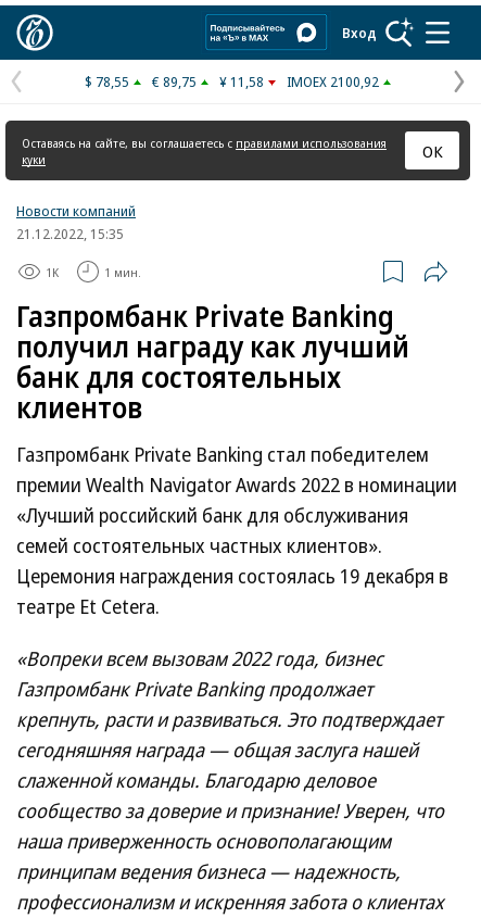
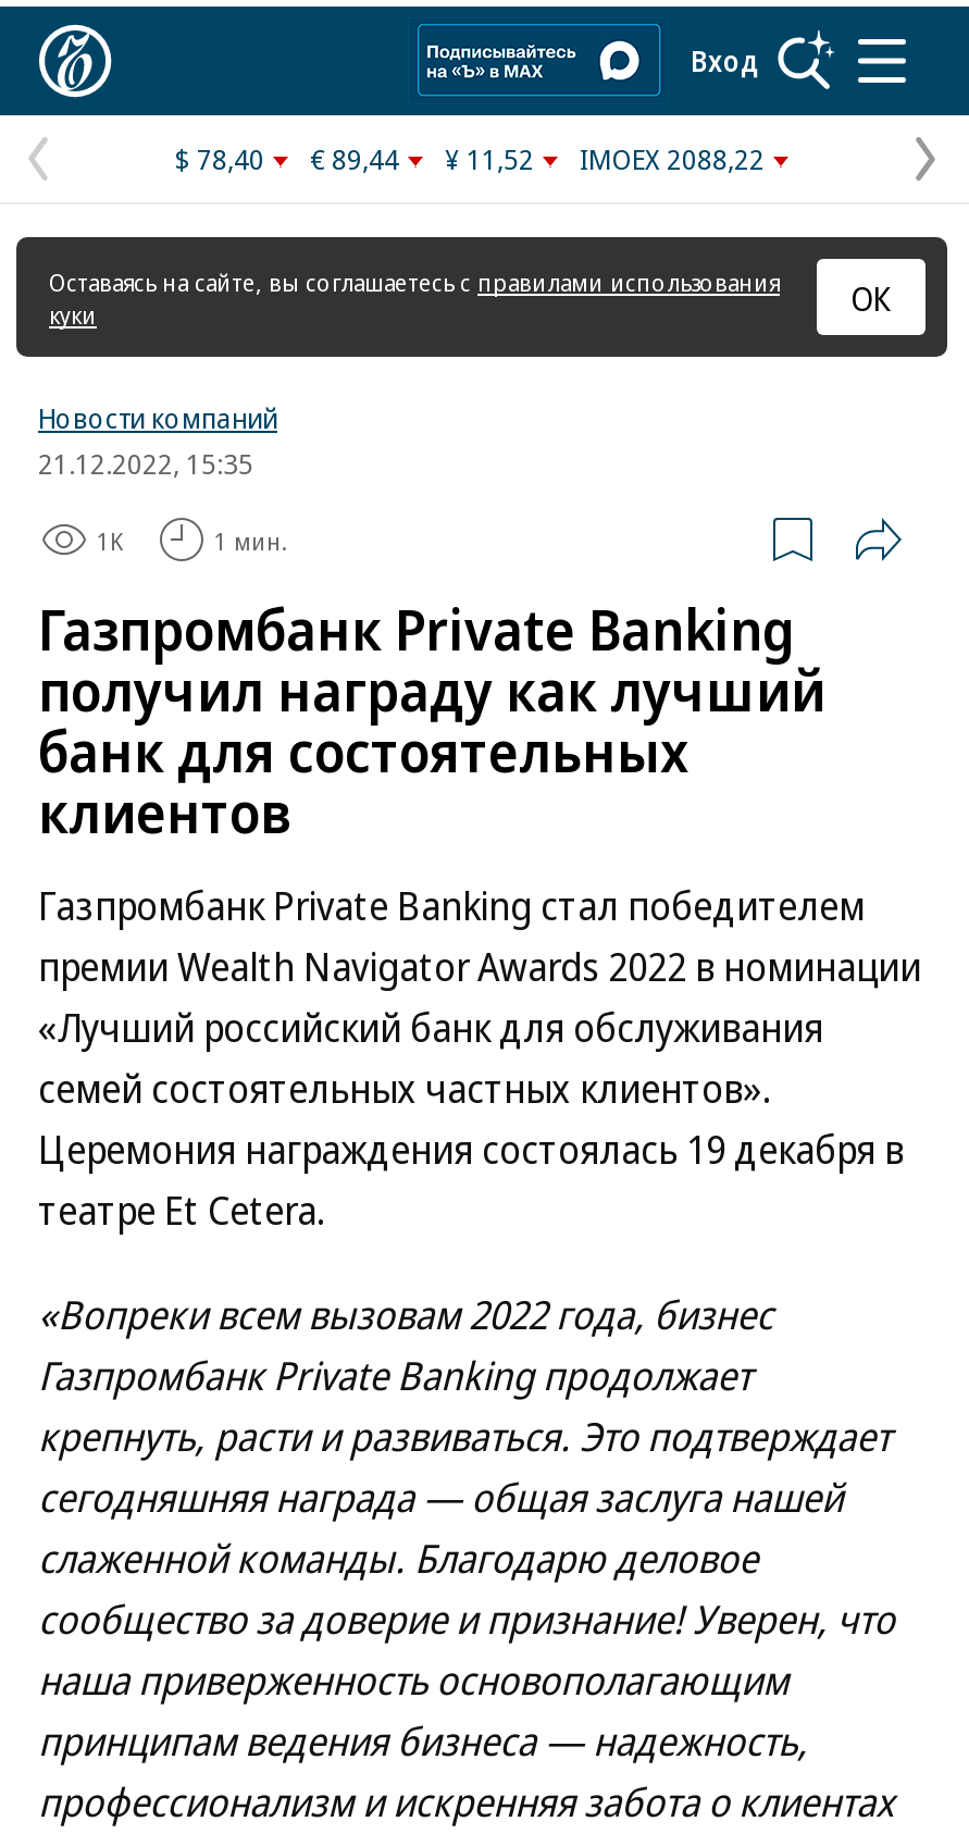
- $ 78,55
+ $ 78,40

- € 89,75
+ € 89,44

- ¥ 11,58
+ ¥ 11,52

- IMOEX 2100,92
+ IMOEX 2088,22
